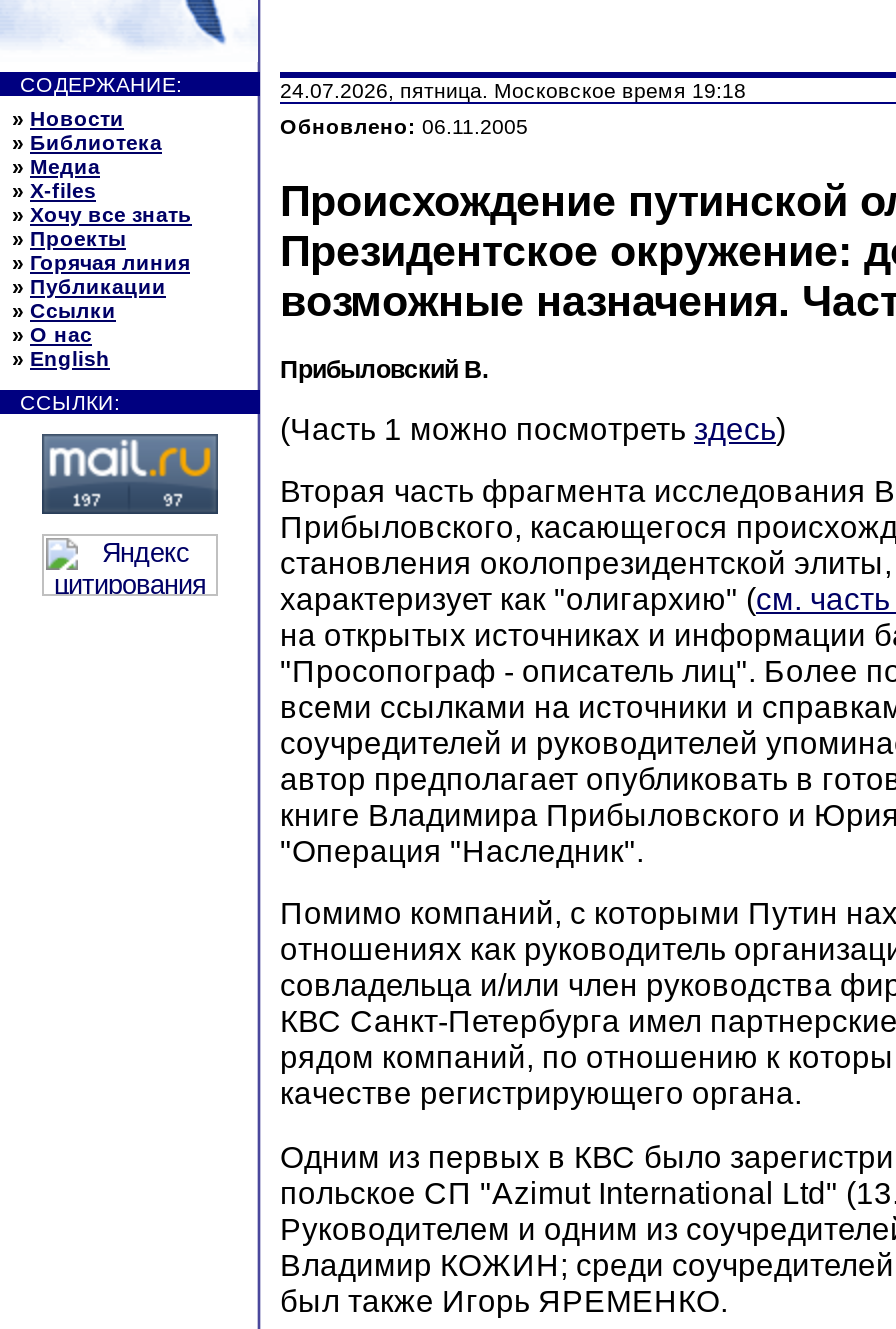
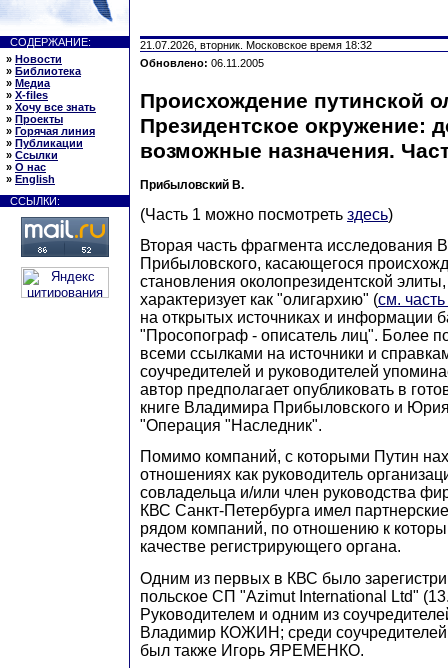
- 24.07.2026, пятница. Московское время 19:18
+ 21.07.2026, вторник. Московское время 18:32
